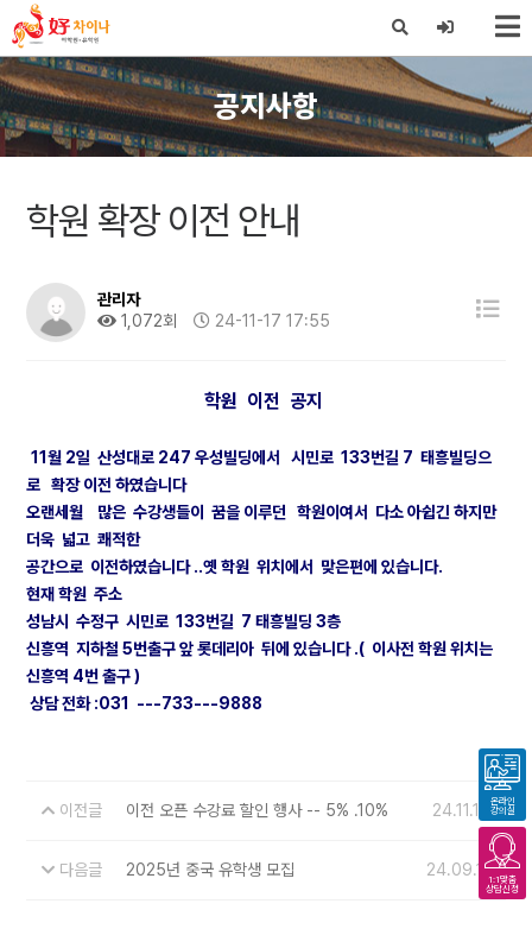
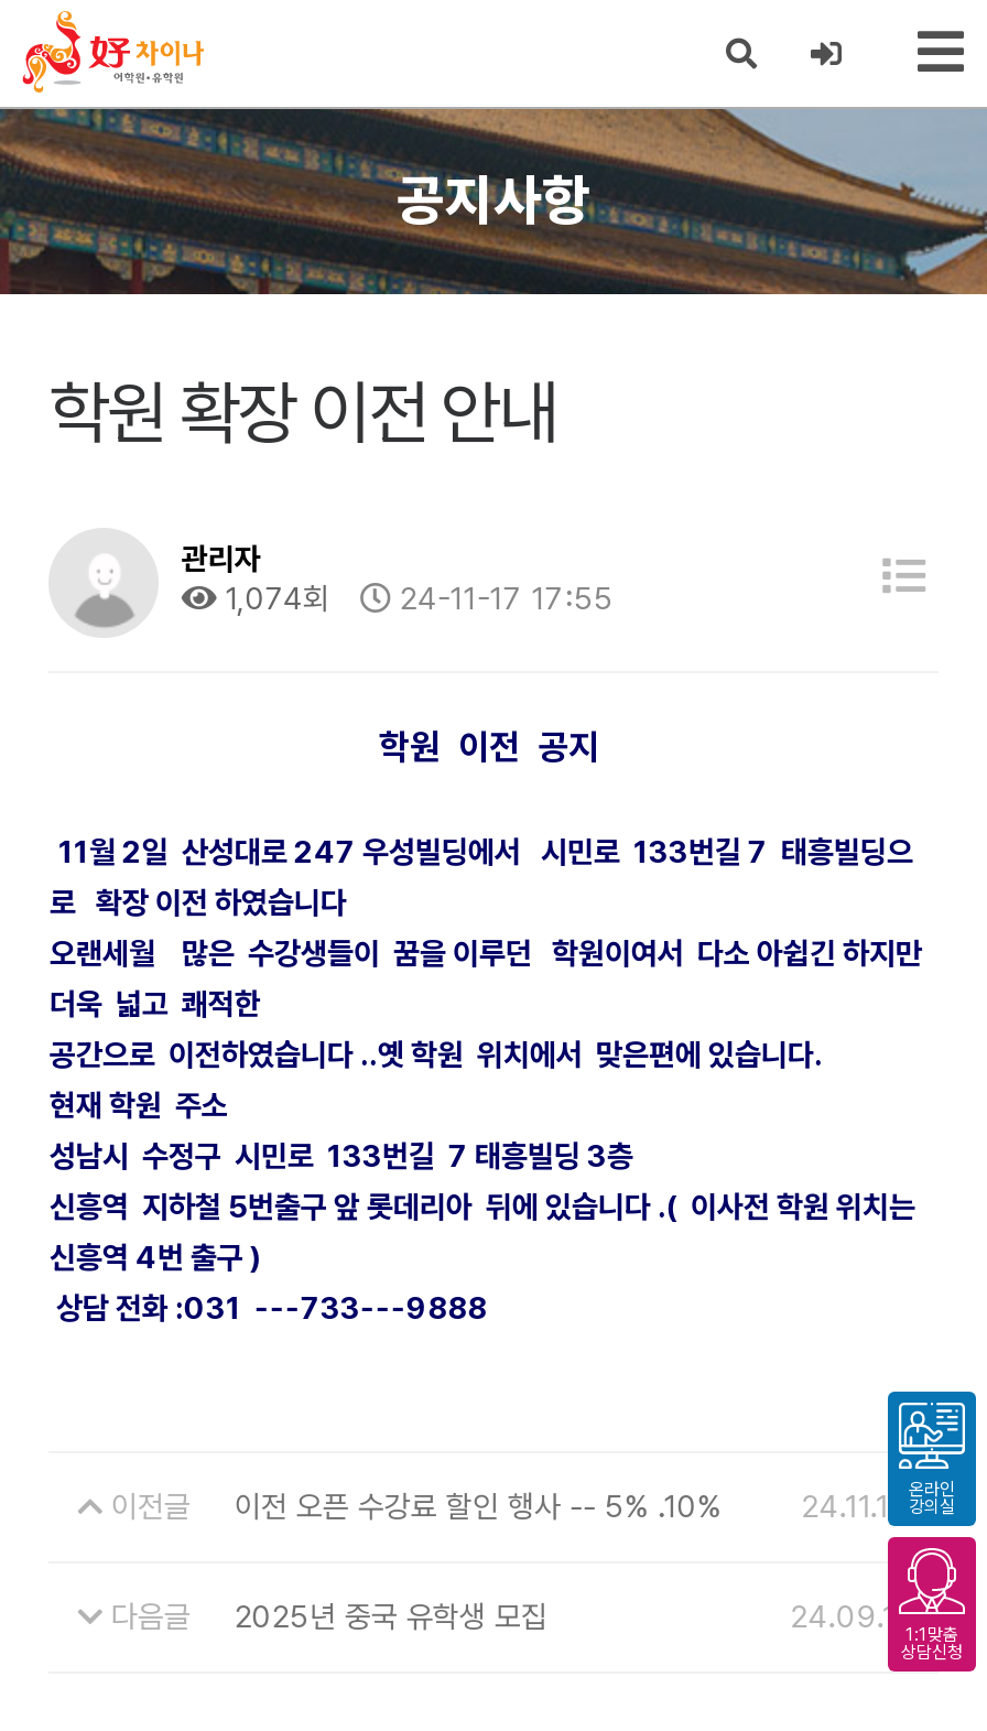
- 1,072회 24-11-17 17:55
+ 1,074회 24-11-17 17:55
